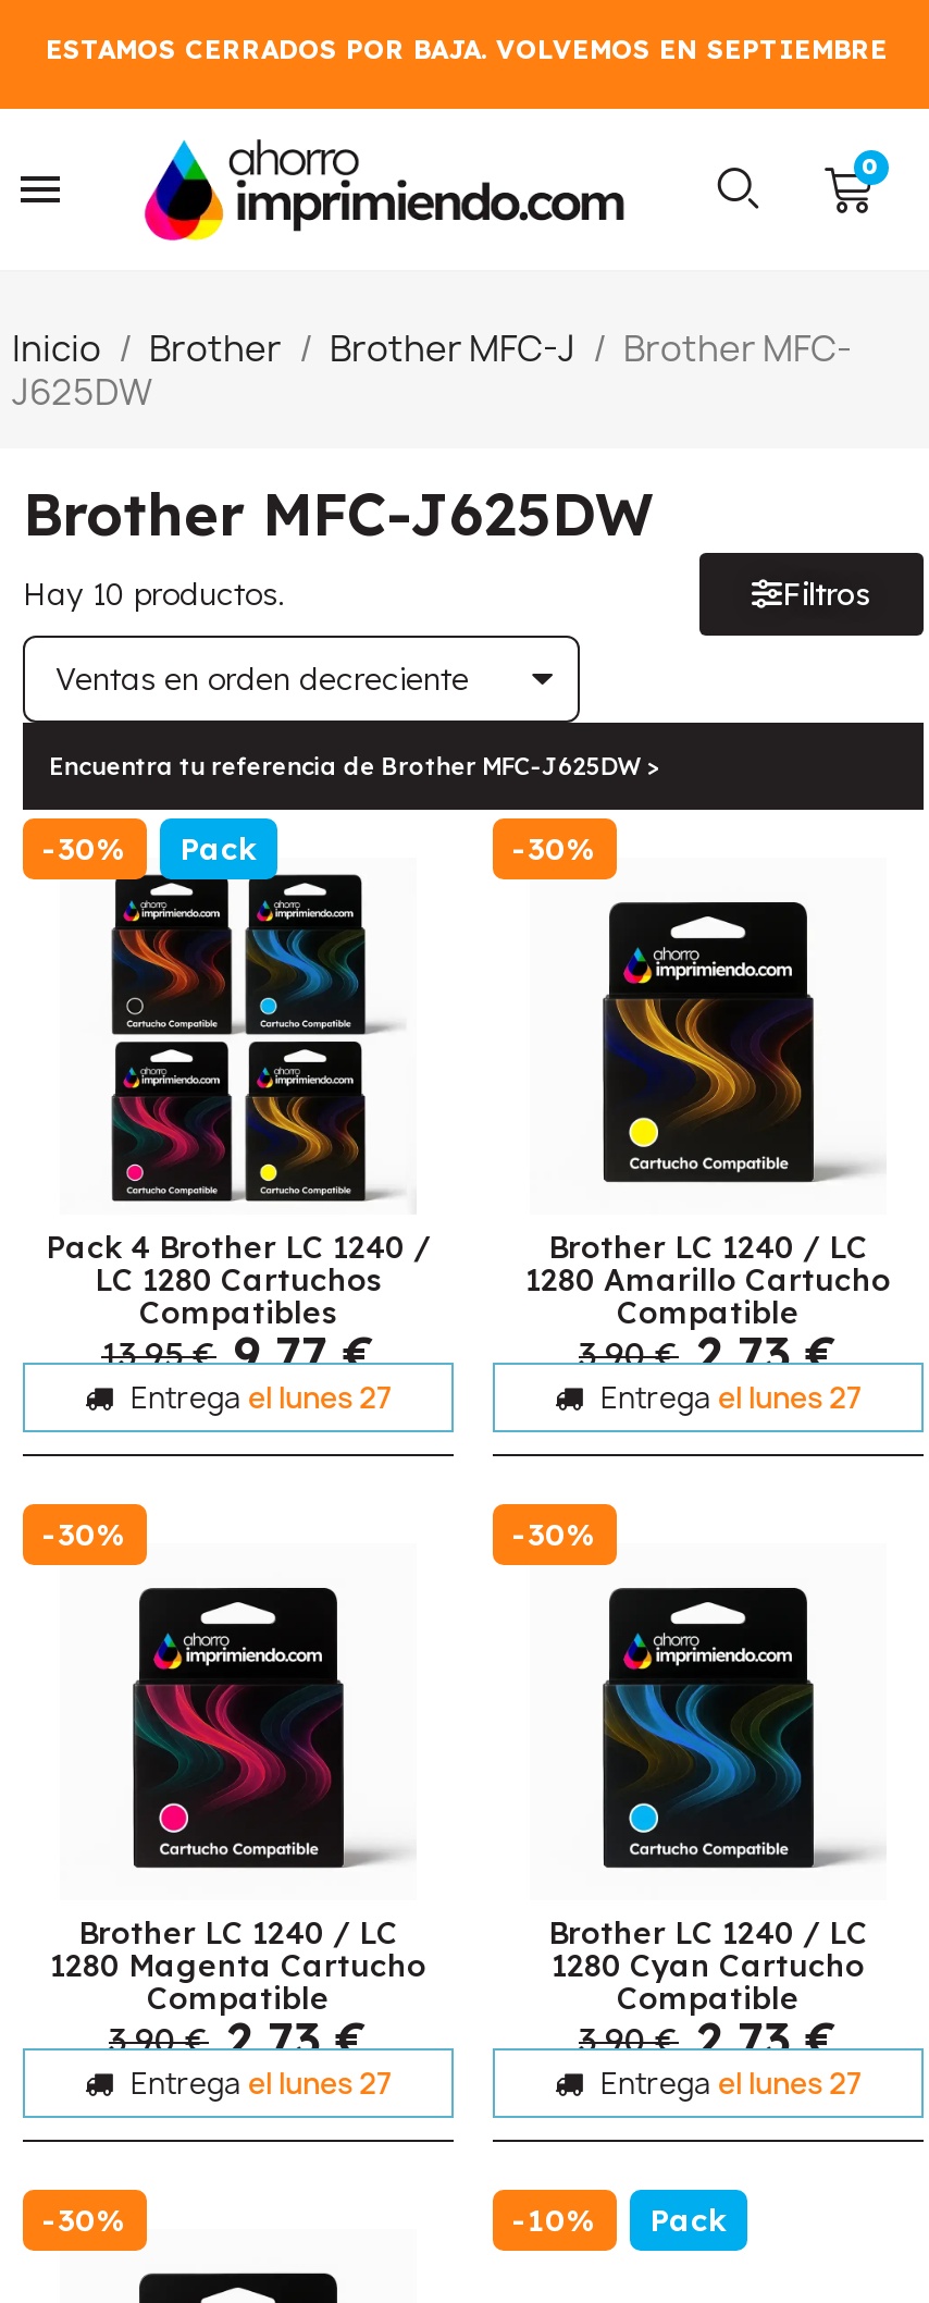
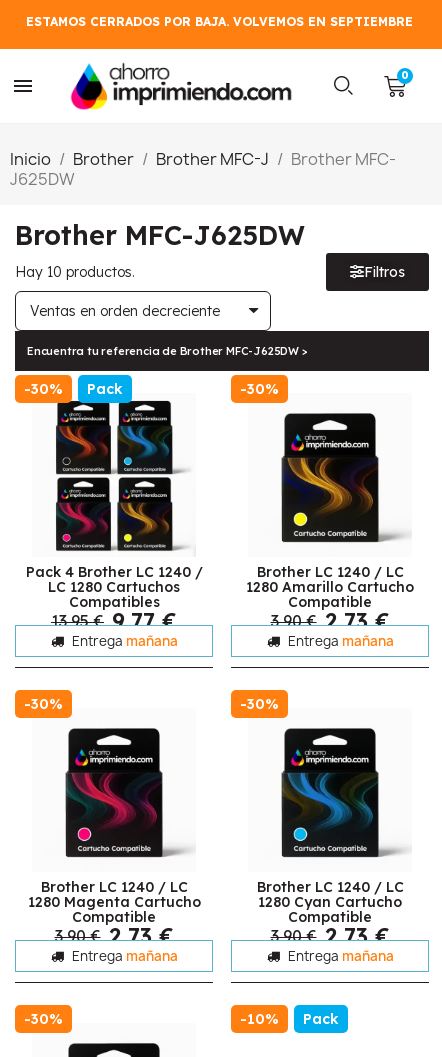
- Entrega el lunes 27
+ Entrega mañana

- Entrega el lunes 27
+ Entrega mañana

- Entrega el lunes 27
+ Entrega mañana

- Entrega el lunes 27
+ Entrega mañana
